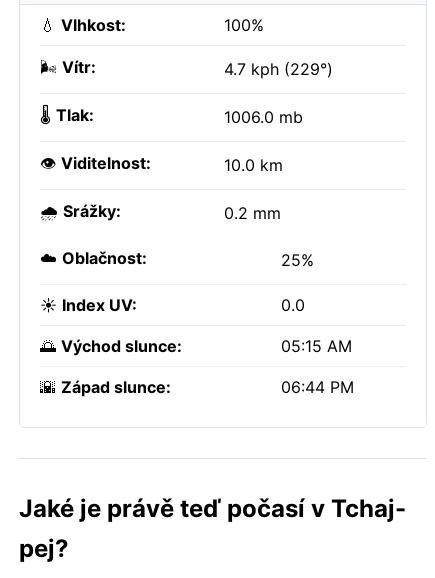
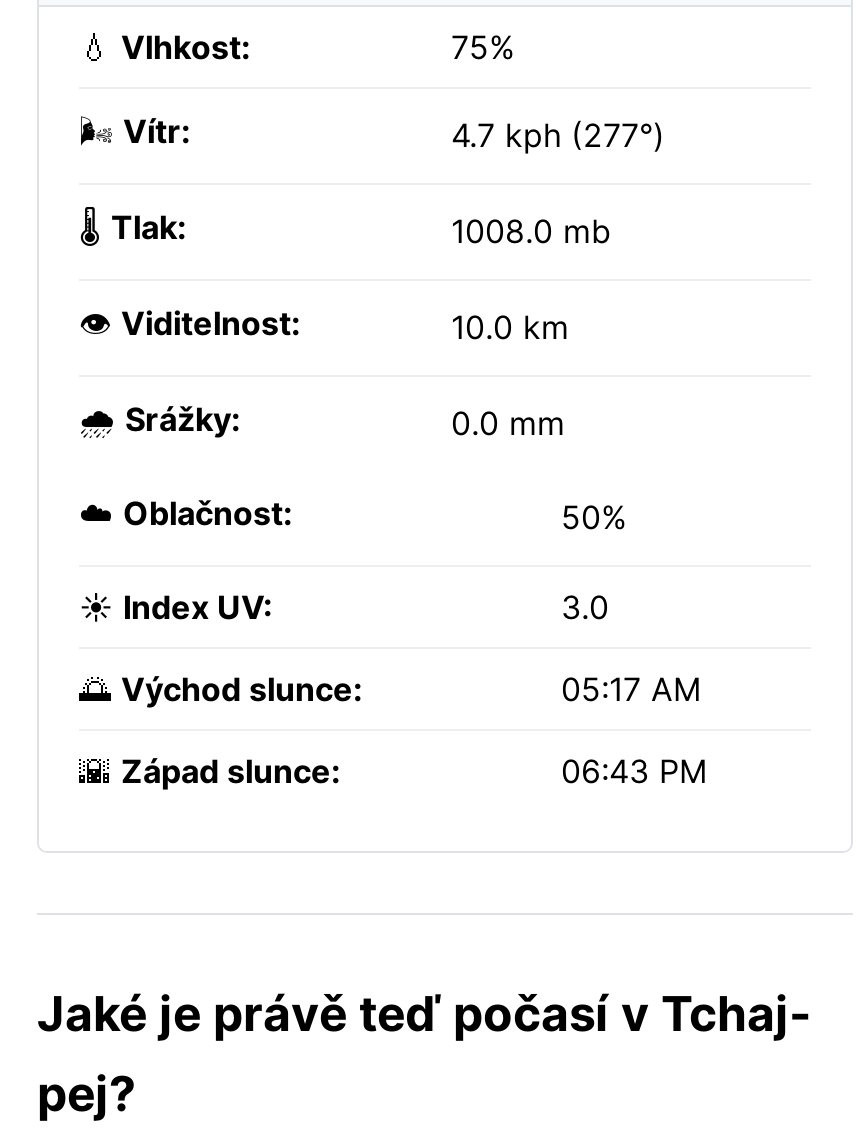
- 100%
+ 75%

- 4.7 kph (229°)
+ 4.7 kph (277°)

- 1006.0 mb
+ 1008.0 mb

- 0.2 mm
+ 0.0 mm

- 25%
+ 50%

- 0.0
+ 3.0

- 05:15 AM
+ 05:17 AM

- 06:44 PM
+ 06:43 PM
